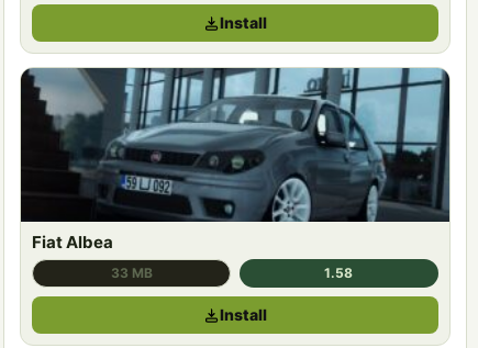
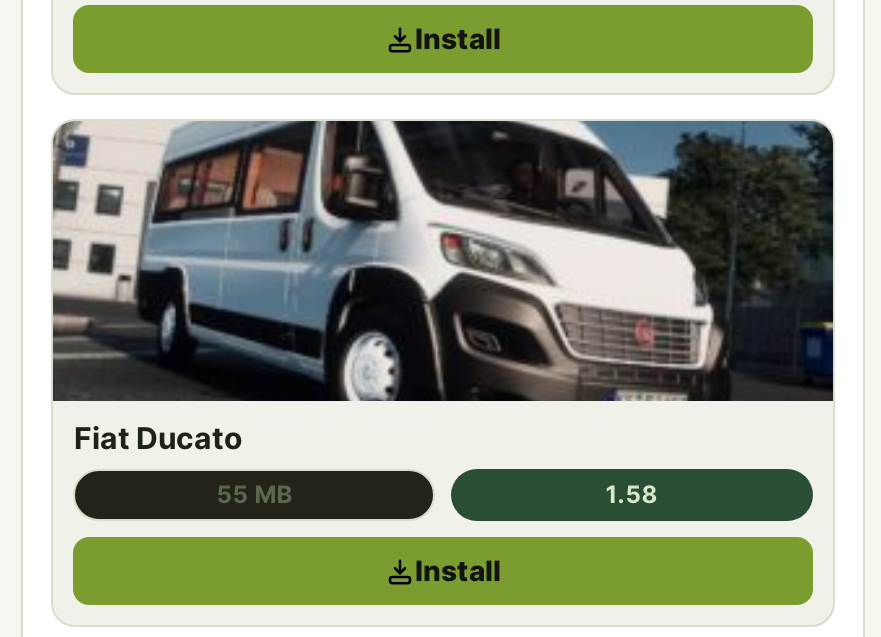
- [image]
- Fiat Albea
+ [image]
+ Fiat Ducato

- 33 MB
+ 55 MB
